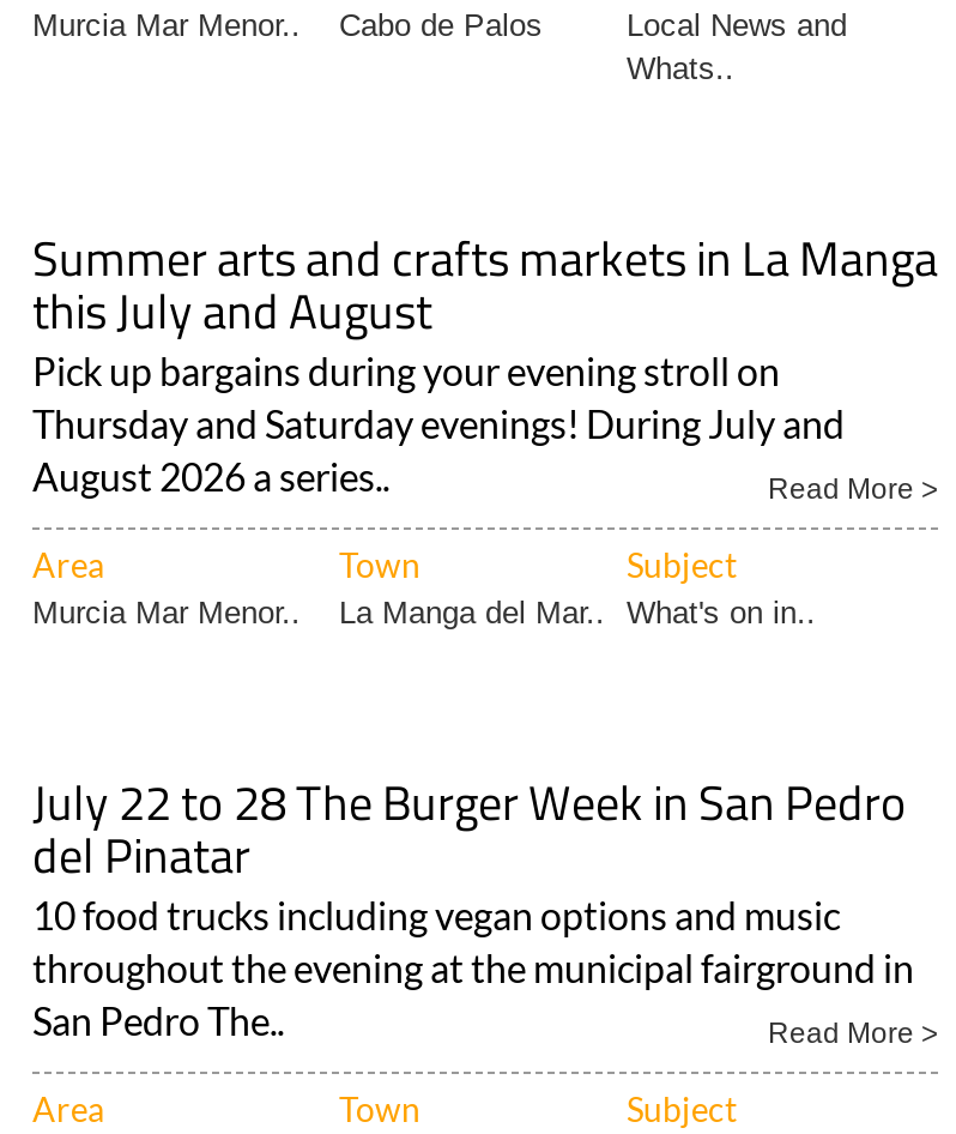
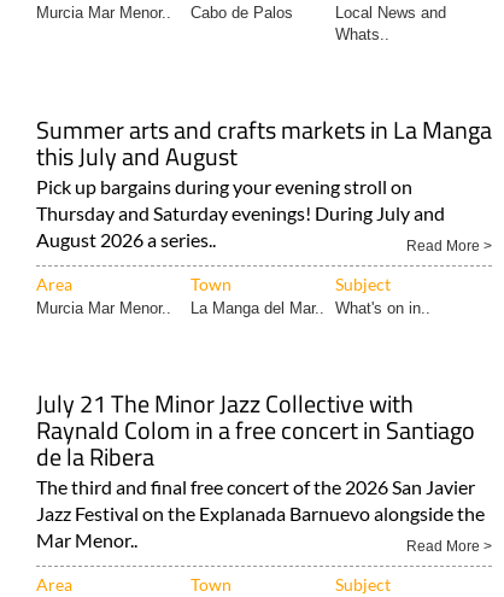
- July 22 to 28 The Burger Week in San Pedro
- del Pinatar
- 10 food trucks including vegan options and music
- throughout the evening at the municipal fairground in
- San Pedro The..
+ July 21 The Minor Jazz Collective with
+ Raynald Colom in a free concert in Santiago
+ de la Ribera
+ The third and final free concert of the 2026 San Javier
+ Jazz Festival on the Explanada Barnuevo alongside the
+ Mar Menor..
